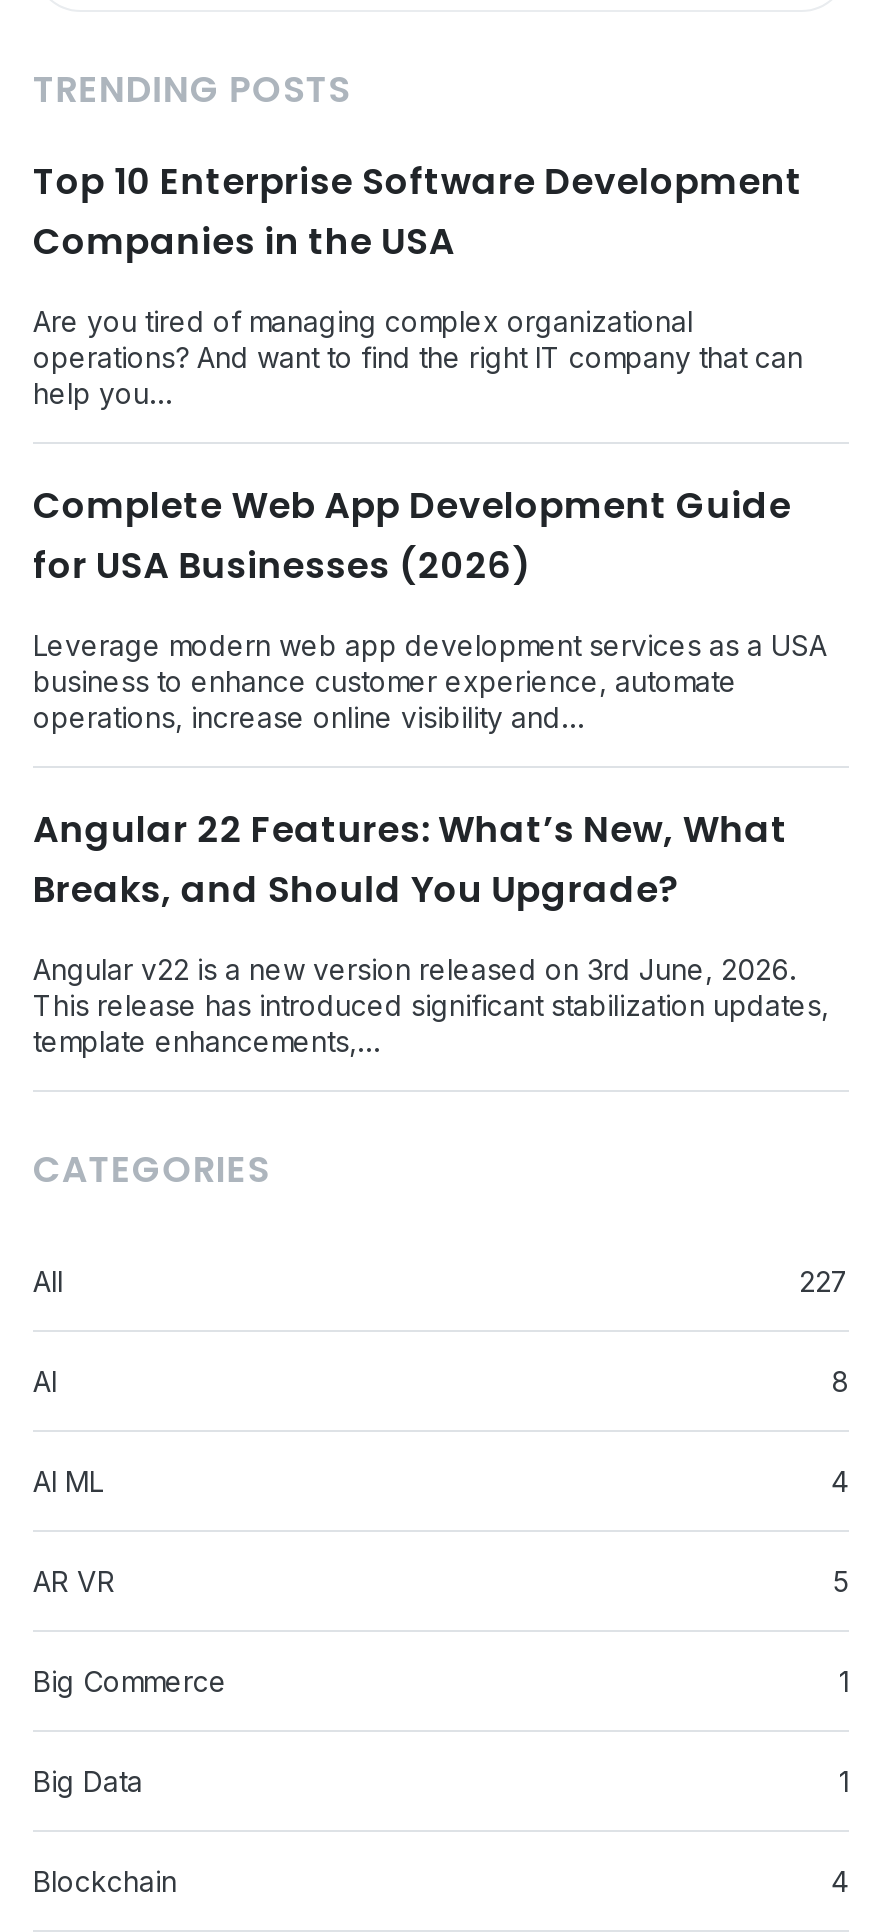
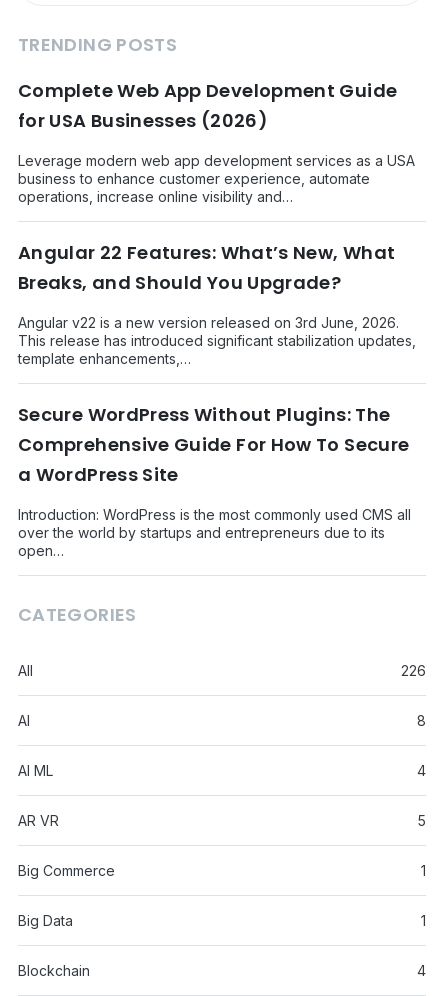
- Top 10 Enterprise Software Development
- Companies in the USA
- Are you tired of managing complex organizational
- operations? And want to find the right IT company that can
- help you…

moved up: Complete Web App Development Guide | for USA Businesses (2026) | Leverage modern web app development services as a USA | ... | This release has introduced significant stabilization updates, | template enhancements,…

+ Secure WordPress Without Plugins: The
+ Comprehensive Guide For How To Secure
+ a WordPress Site
+ Introduction: WordPress is the most commonly used CMS all
+ over the world by startups and entrepreneurs due to its
+ open…

- 227
+ 226
